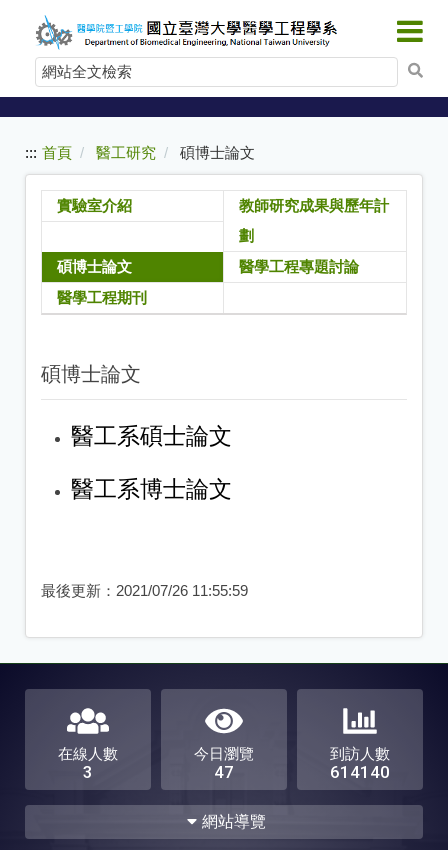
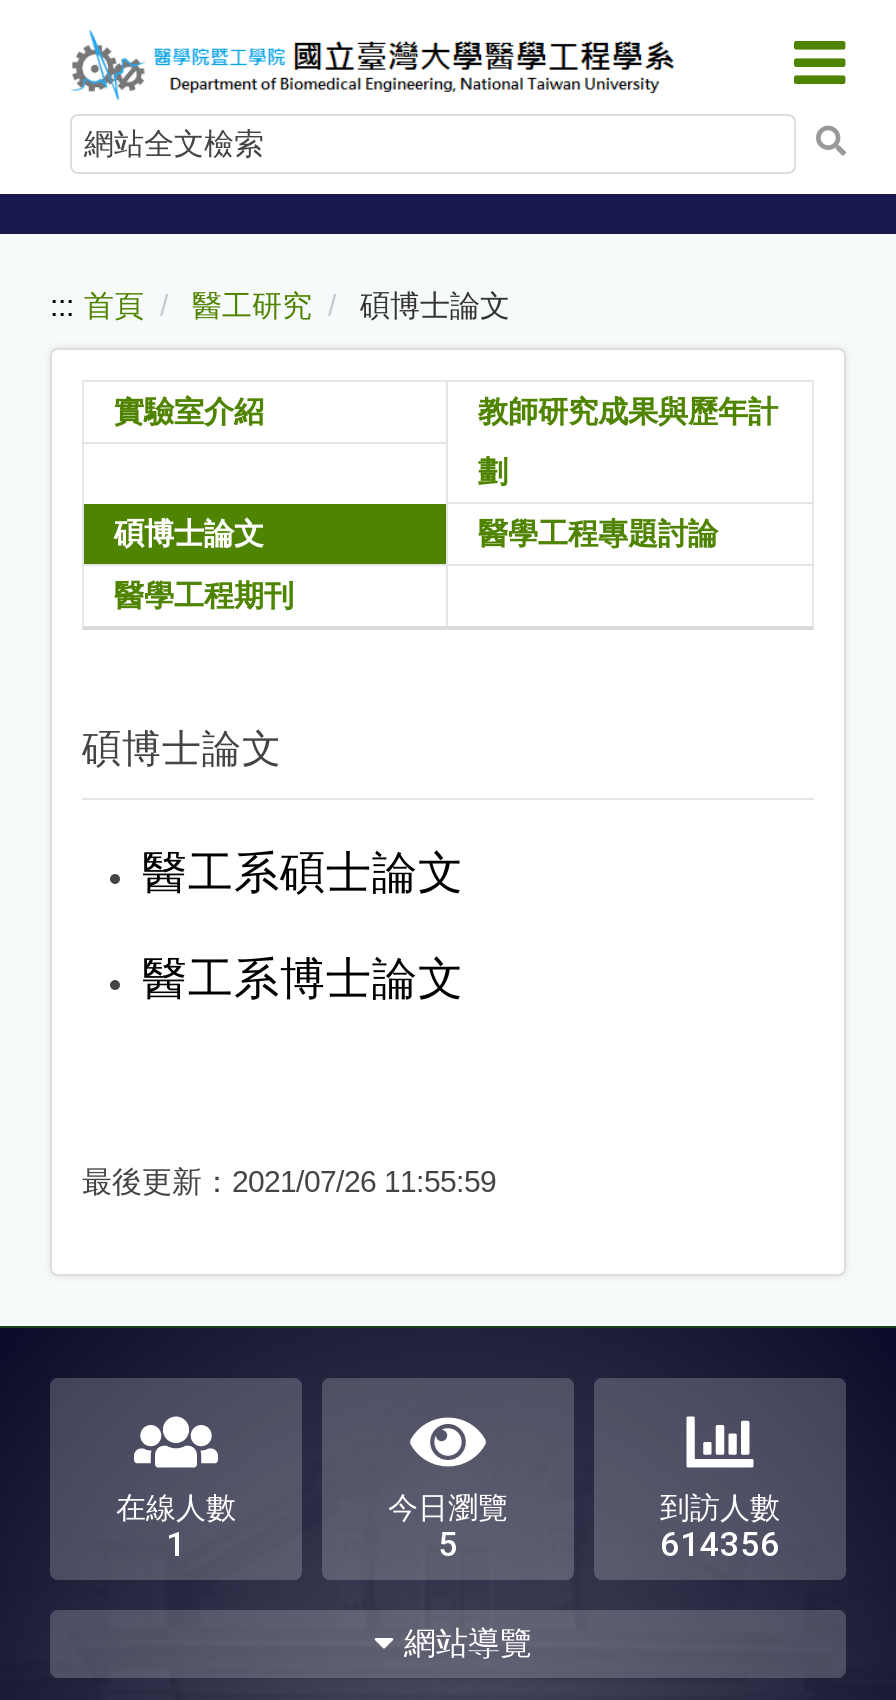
- 3
+ 1

- 47
+ 5

- 614140
+ 614356
